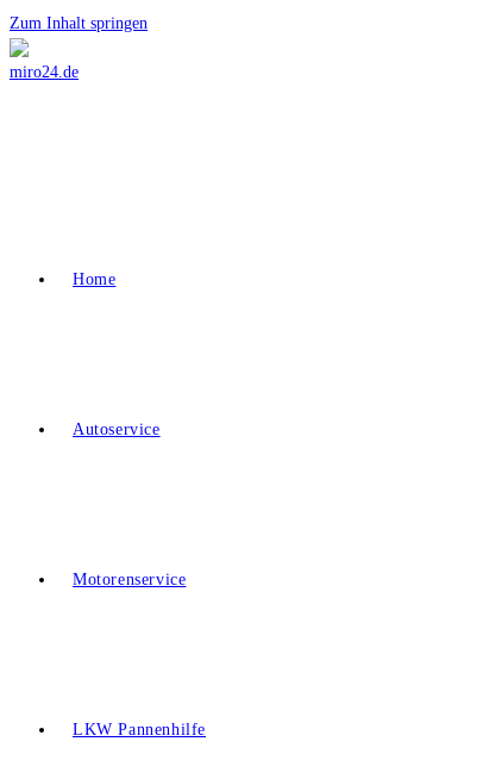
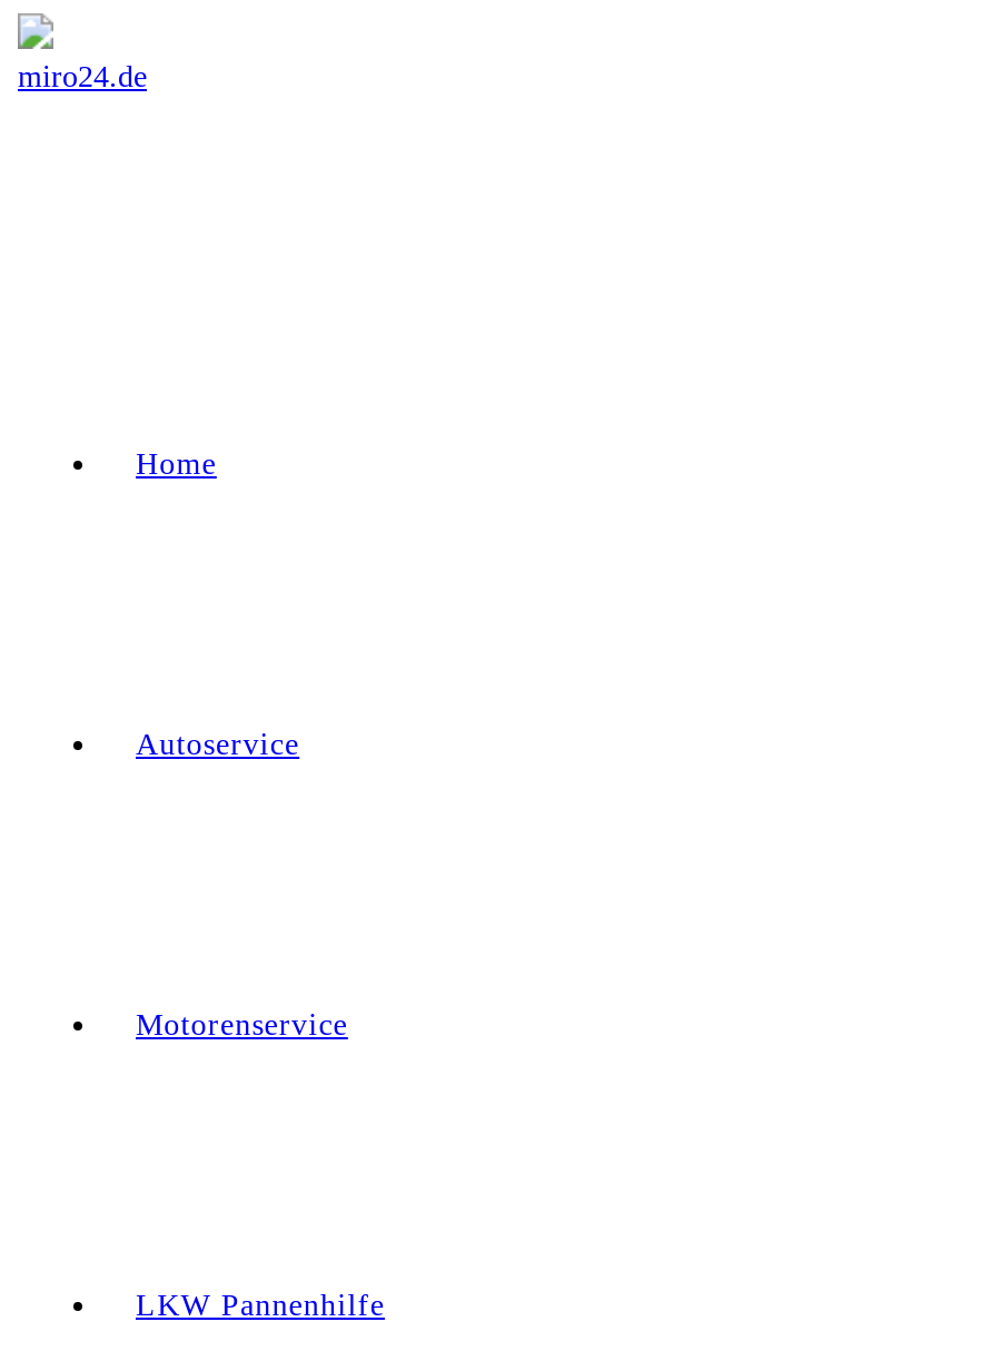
- Zum Inhalt springen
